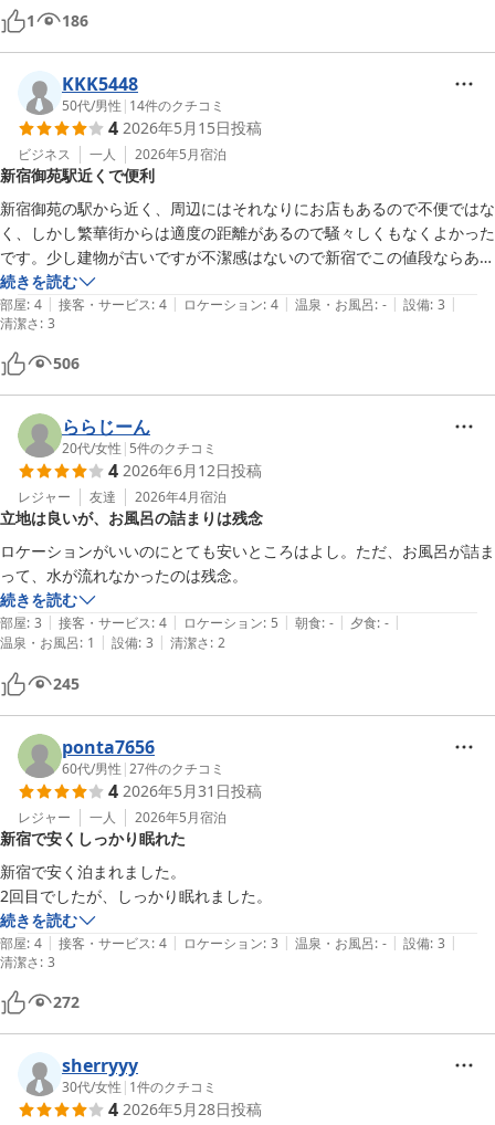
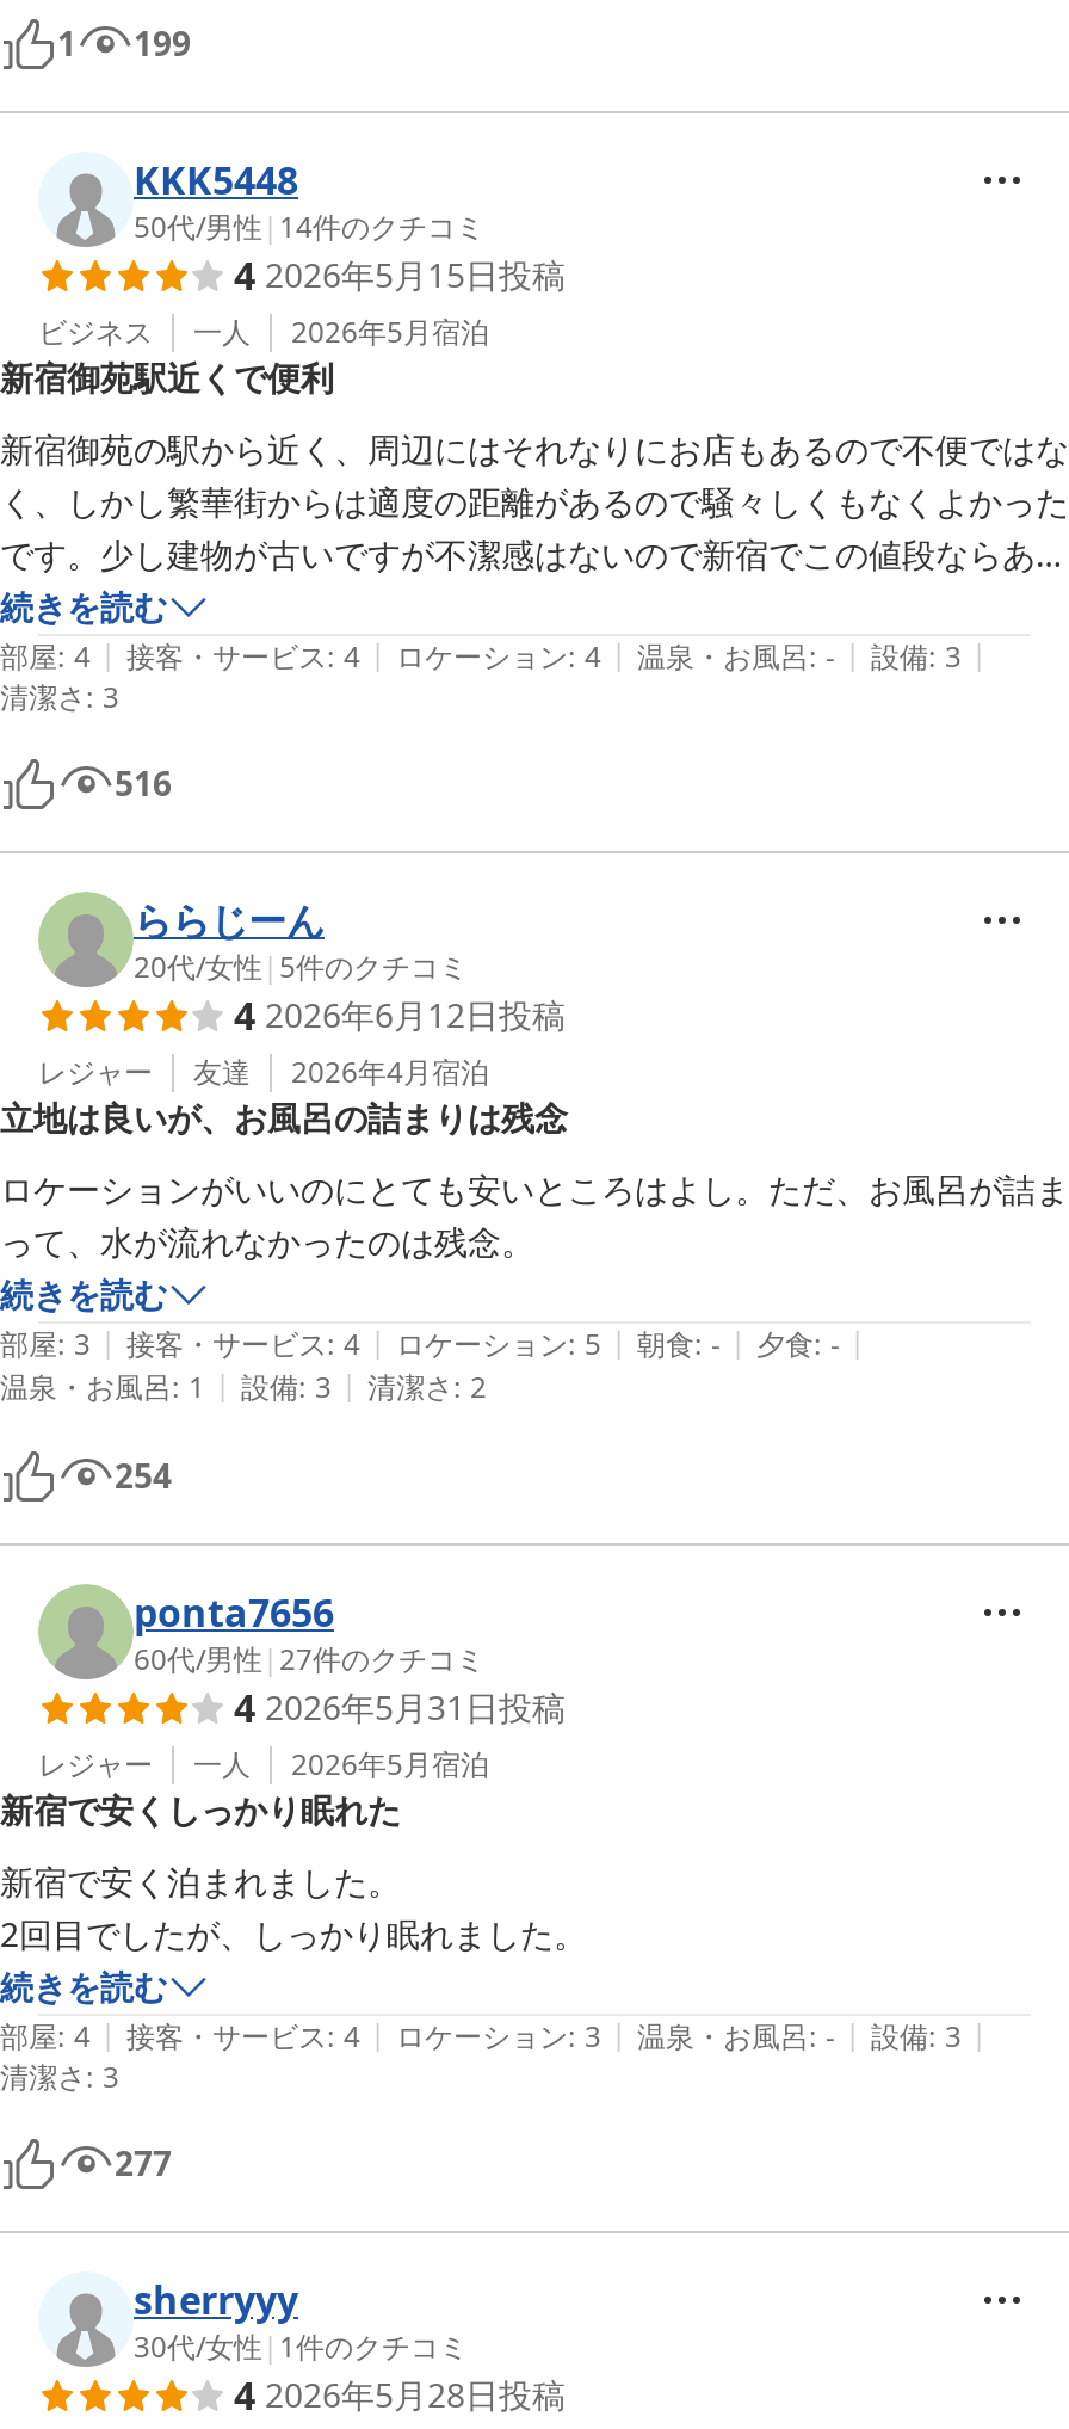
- 1 186
+ 1 199

- 506
+ 516

- 245
+ 254

- 272
+ 277
